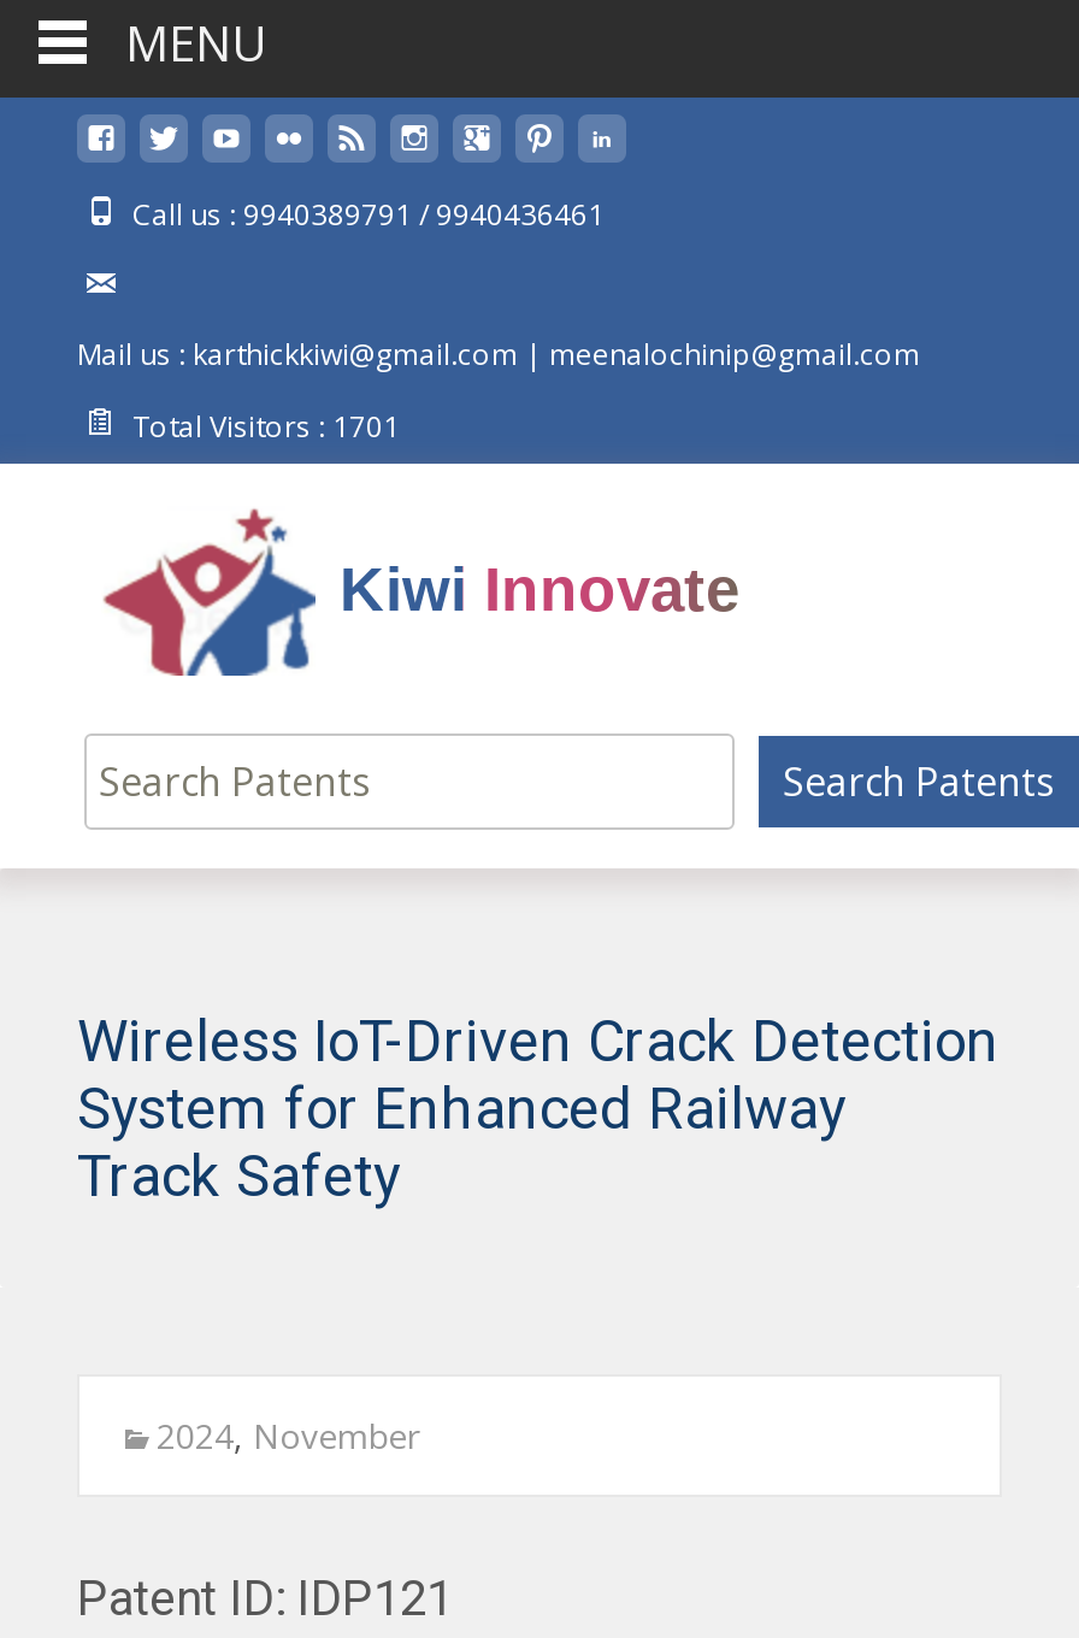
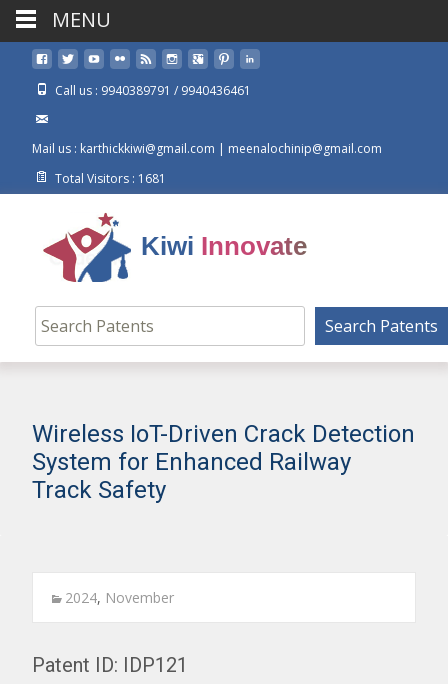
- Total Visitors : 1701
+ Total Visitors : 1681
